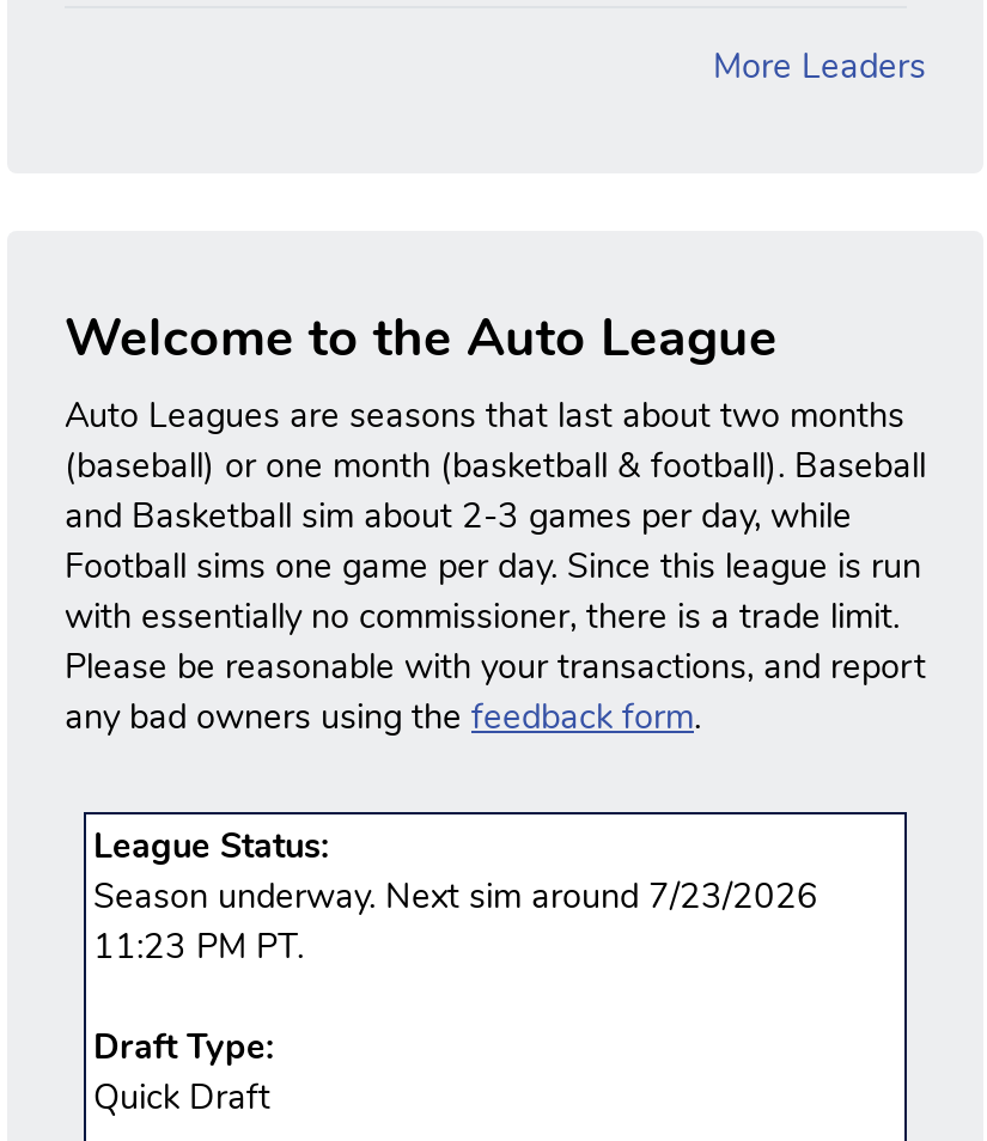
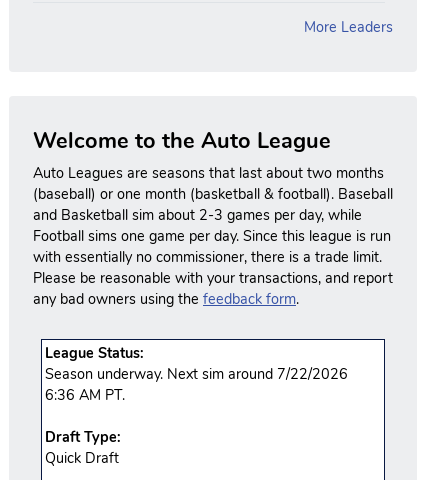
- Season underway. Next sim around 7/23/2026
+ Season underway. Next sim around 7/22/2026

- 11:23 PM PT.
+ 6:36 AM PT.
